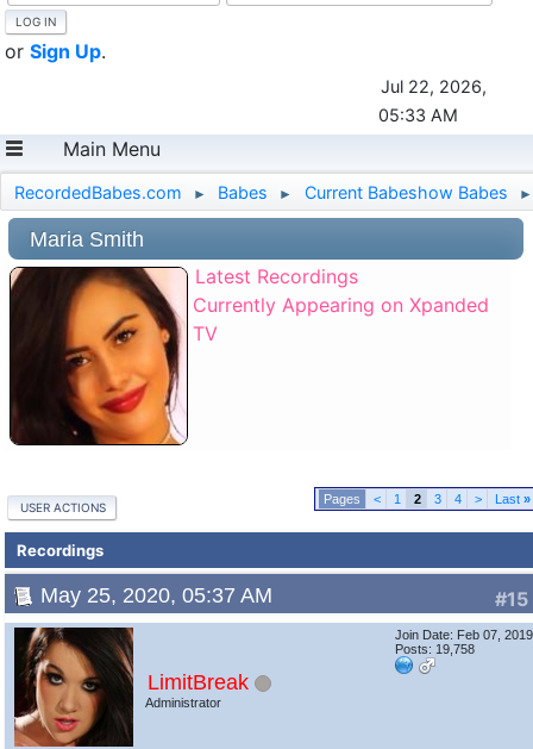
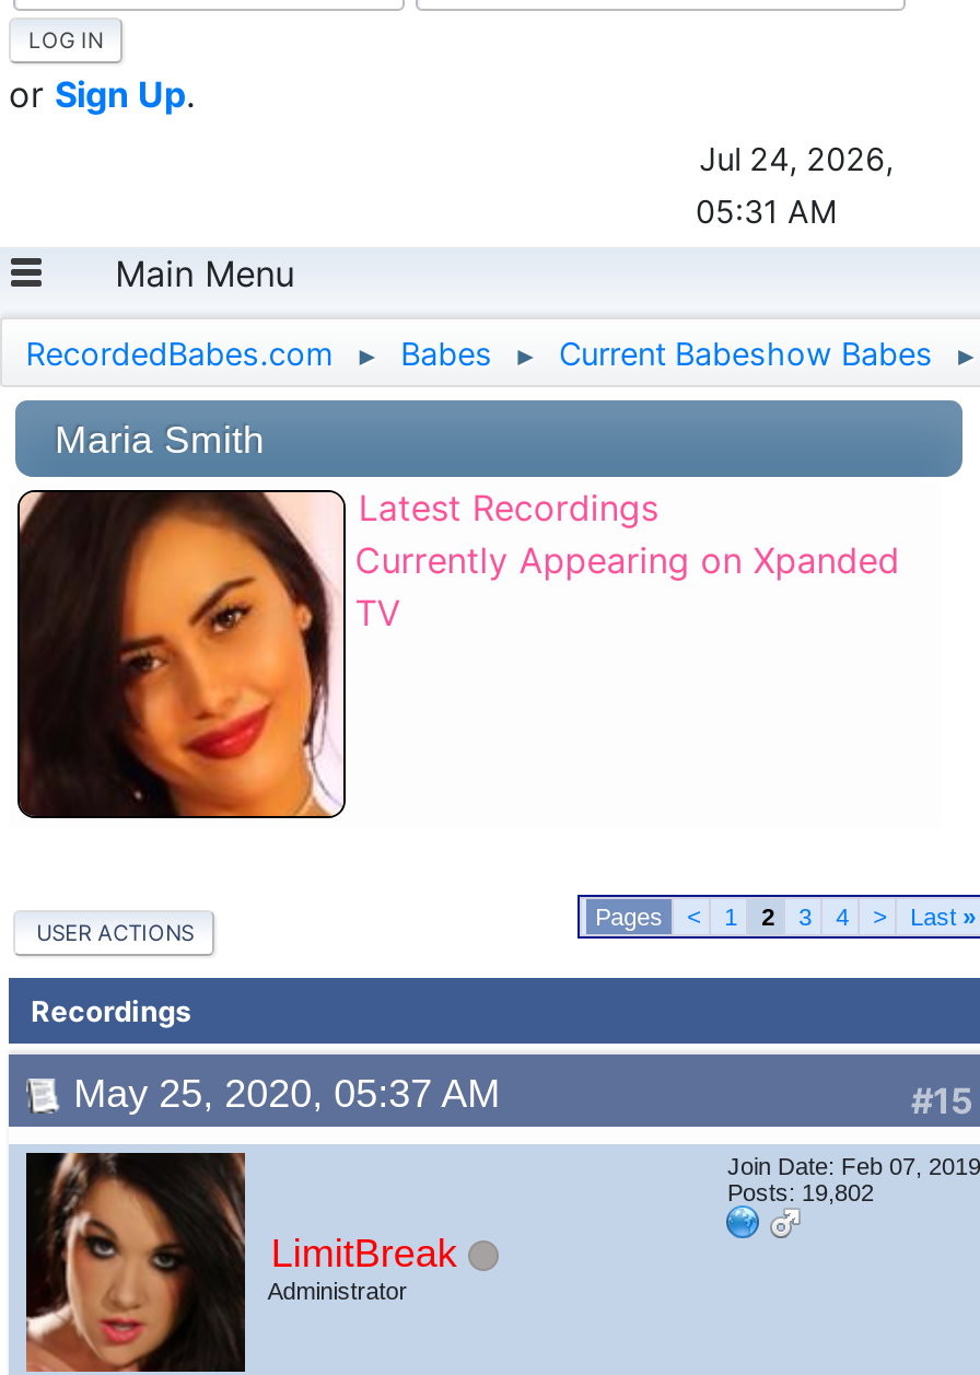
- Jul 22, 2026,
+ Jul 24, 2026,

- 05:33 AM
+ 05:31 AM

- Posts: 19,758
+ Posts: 19,802
